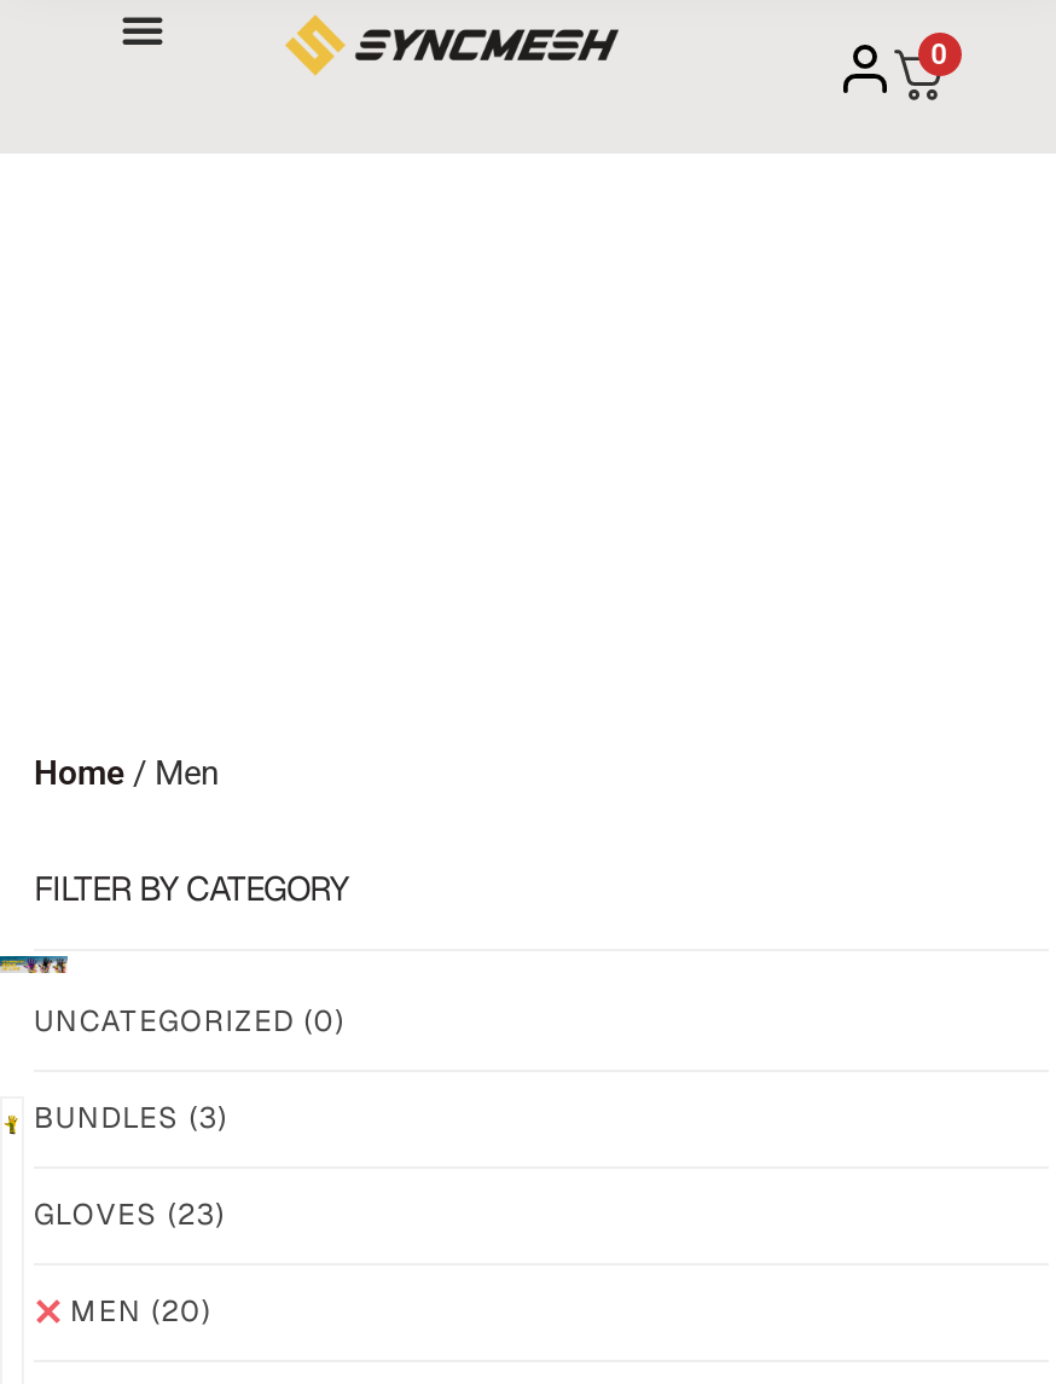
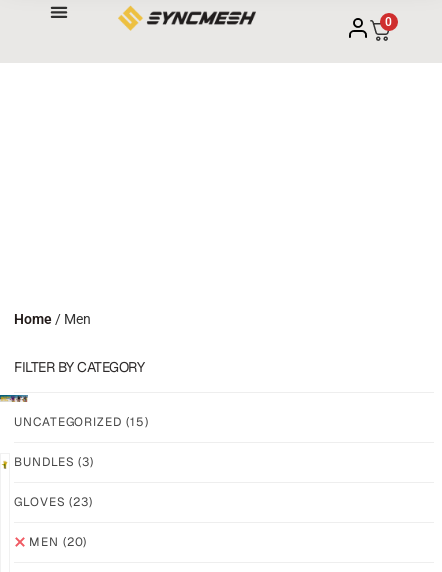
- UNCATEGORIZED (0)
+ UNCATEGORIZED (15)
